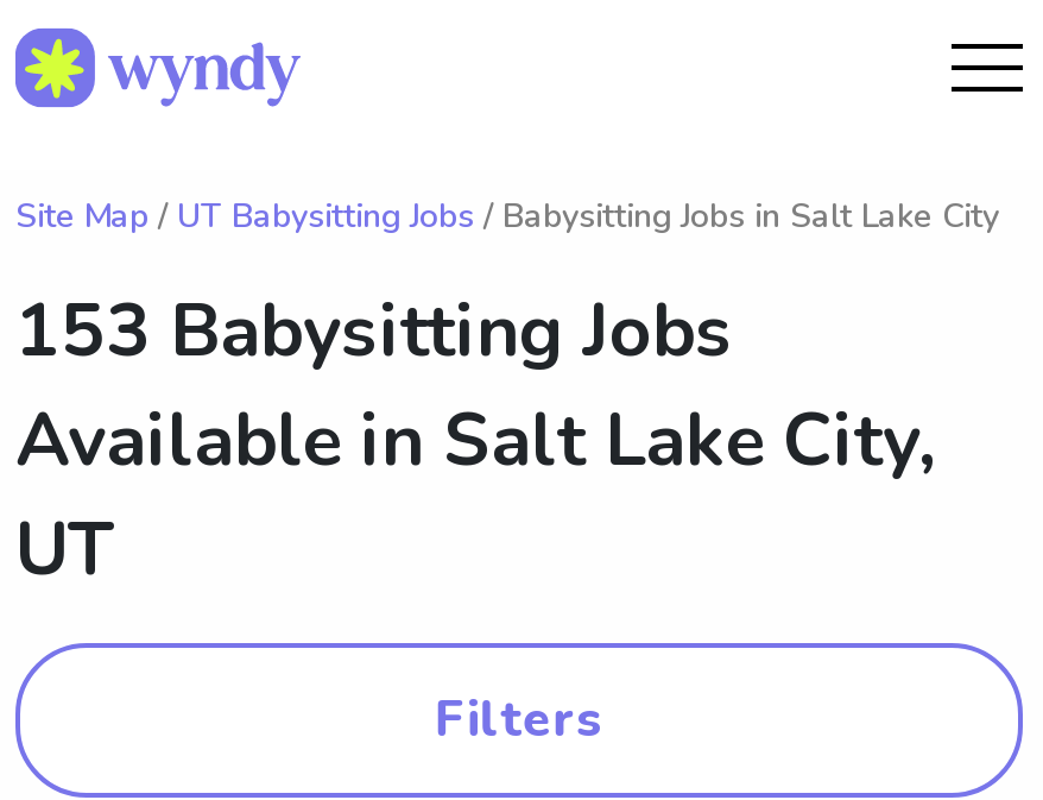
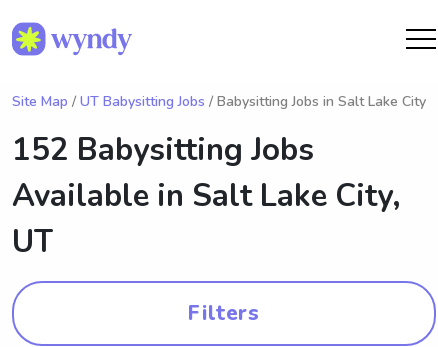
- 153 Babysitting Jobs
+ 152 Babysitting Jobs
